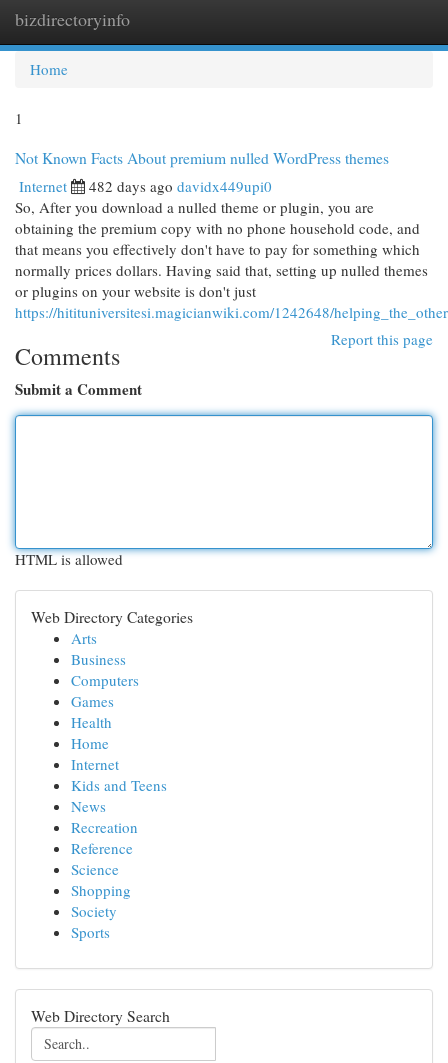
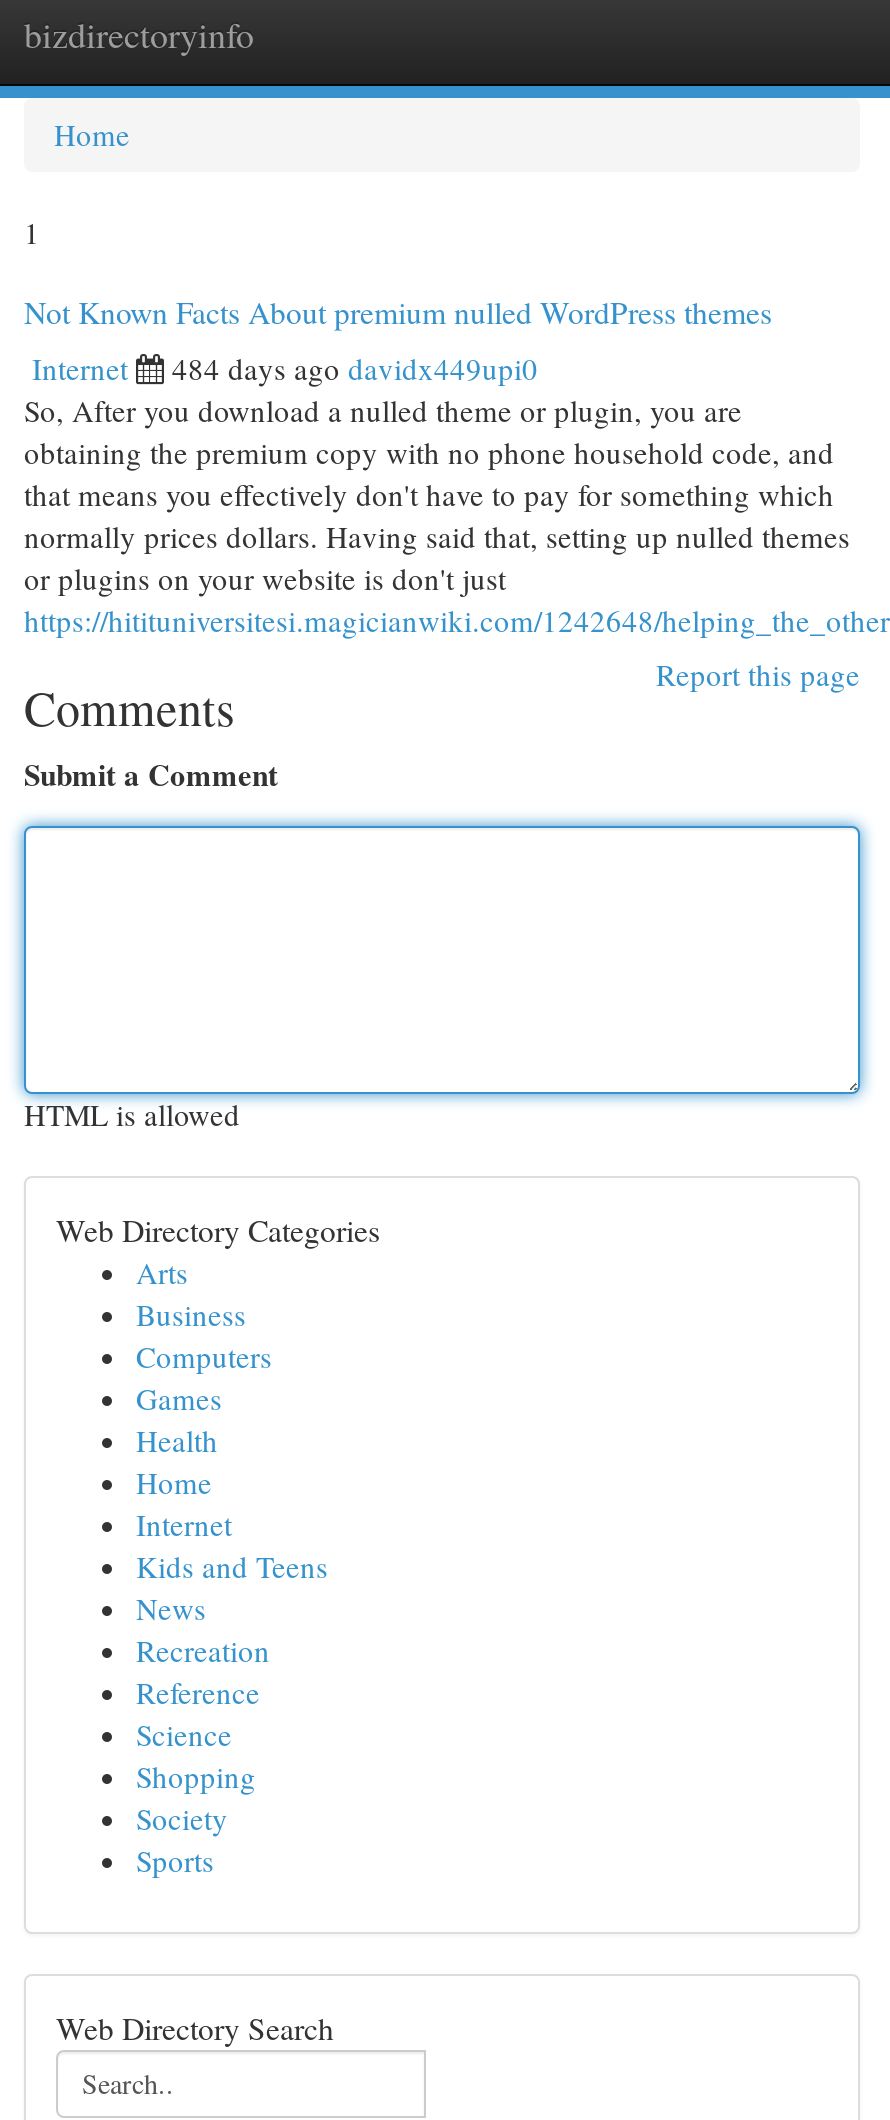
- 482 days ago davidx449upi0
+ 484 days ago davidx449upi0
